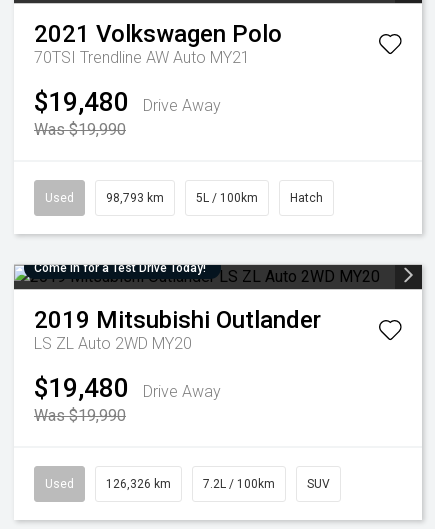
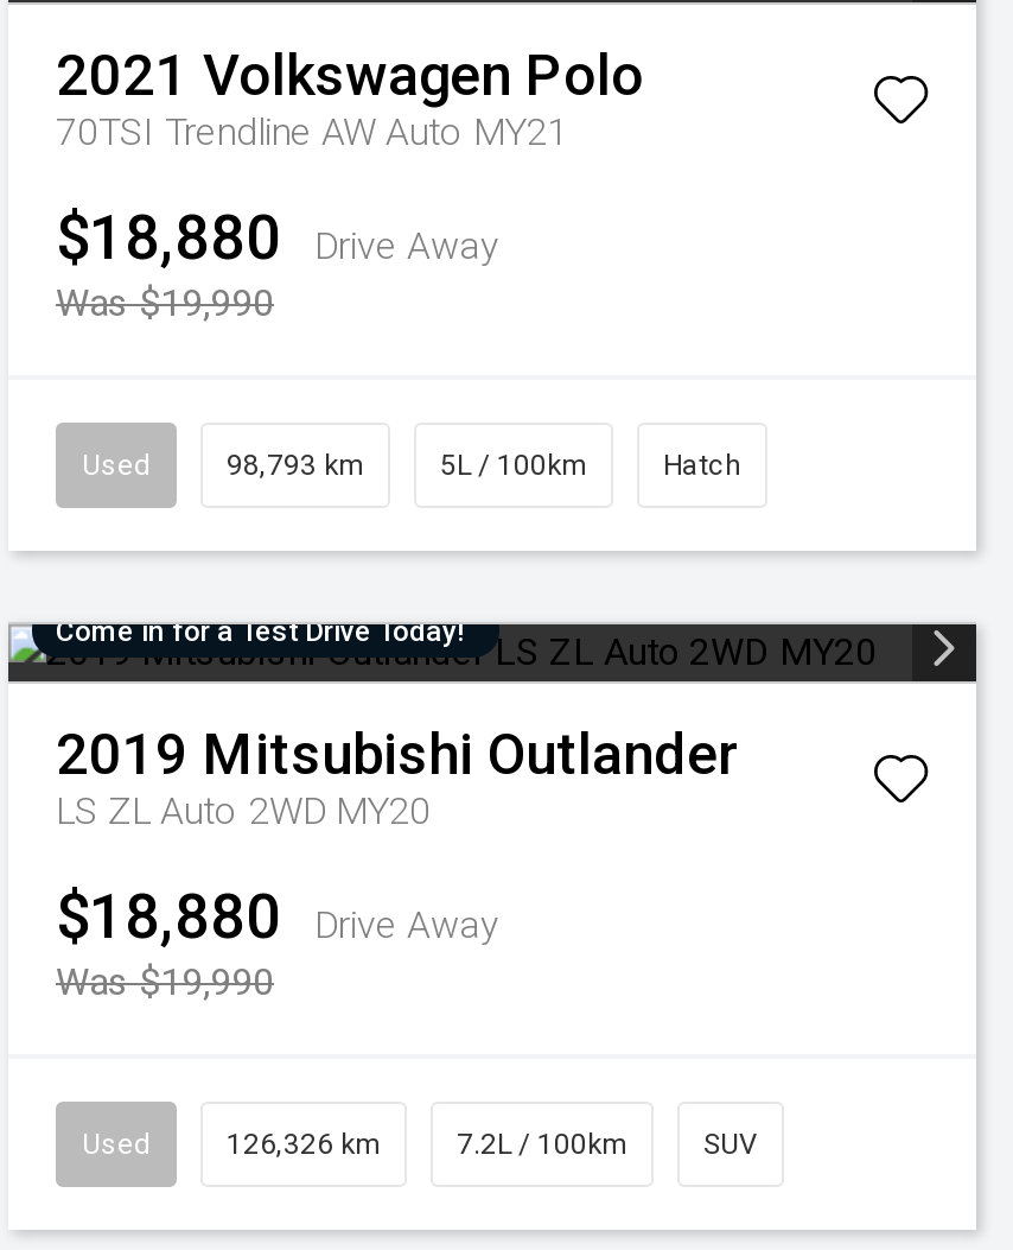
- $19,480 Drive Away
+ $18,880 Drive Away

- $19,480 Drive Away
+ $18,880 Drive Away
